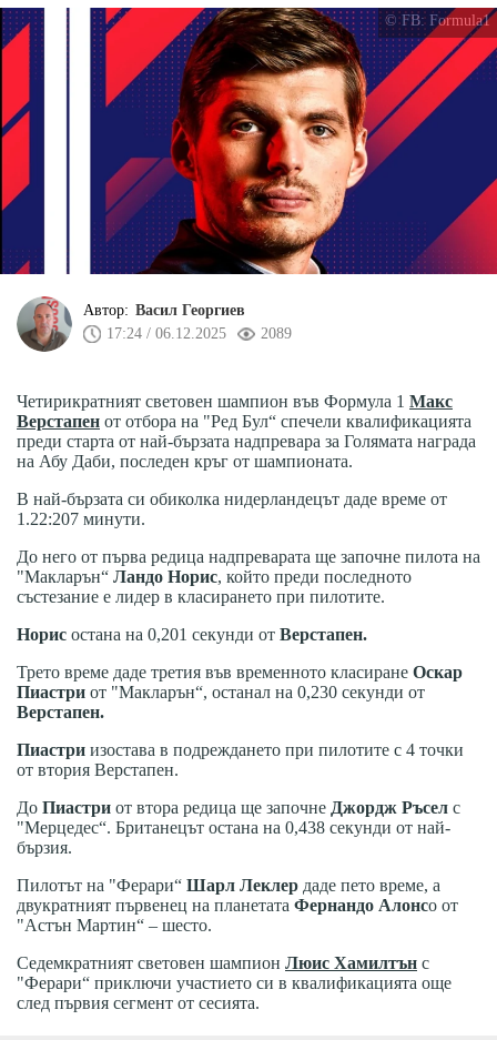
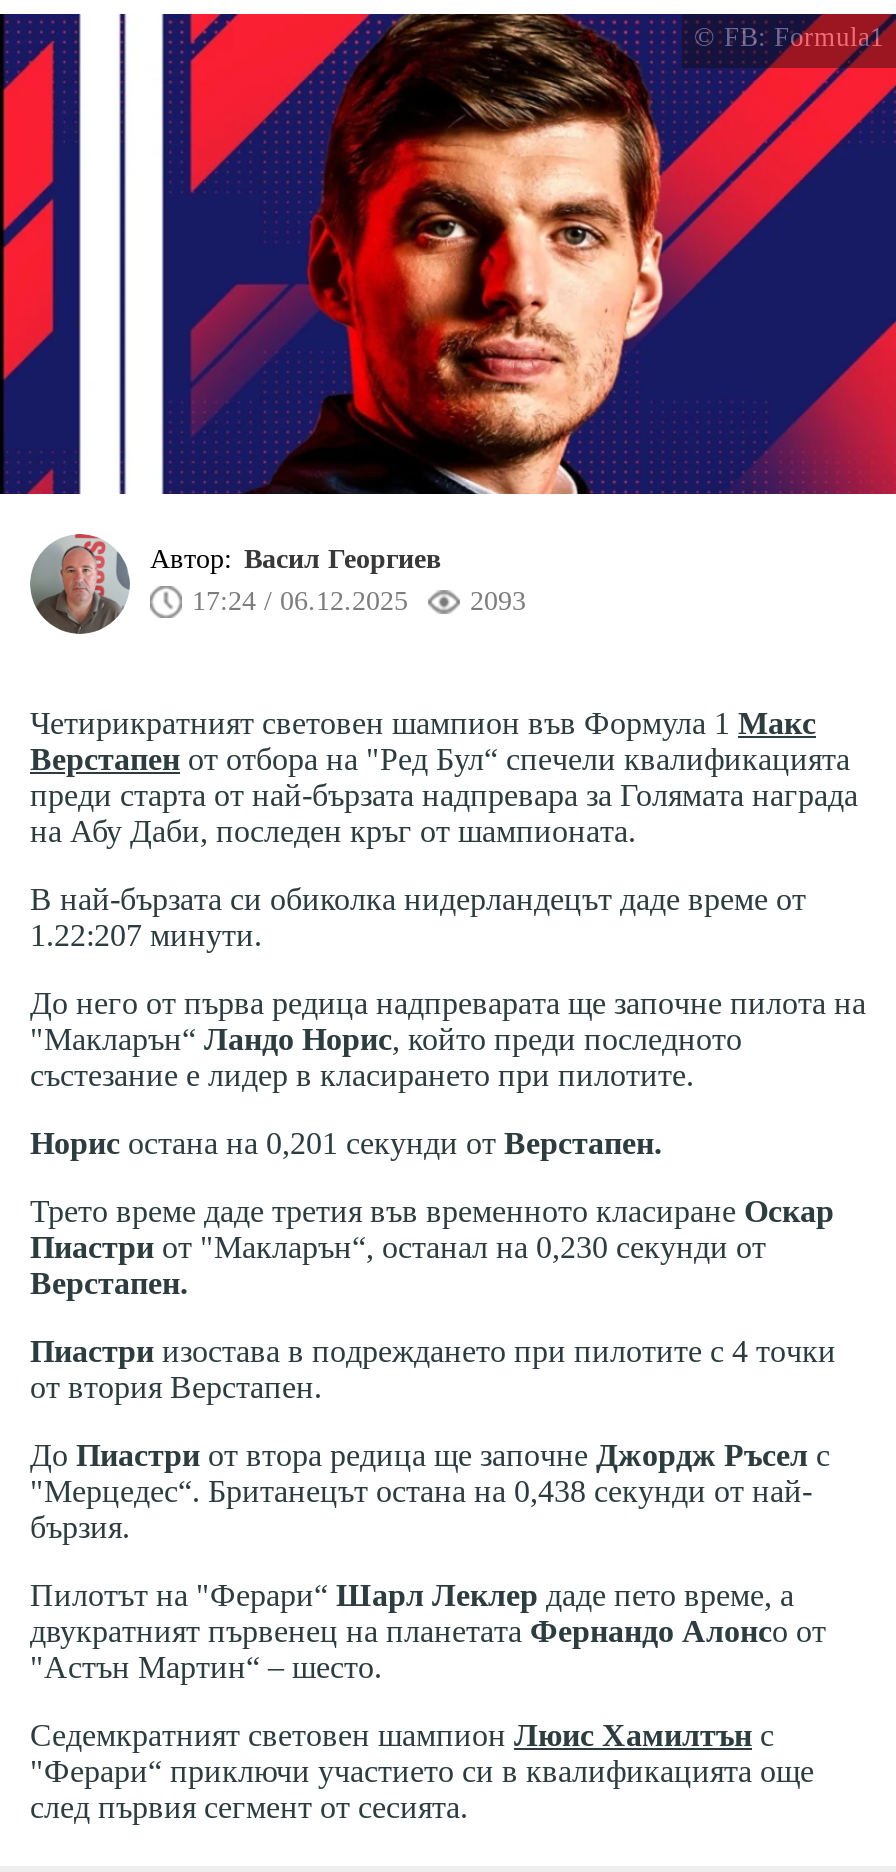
- 2089
+ 2093
